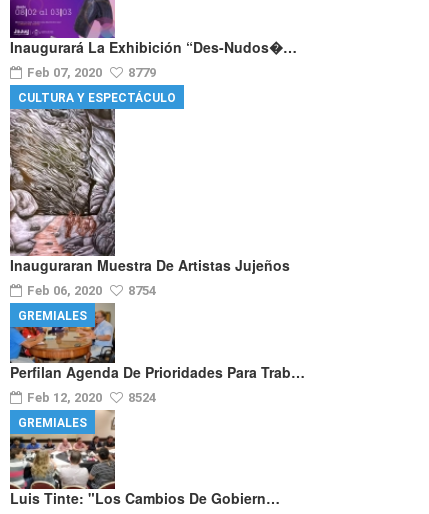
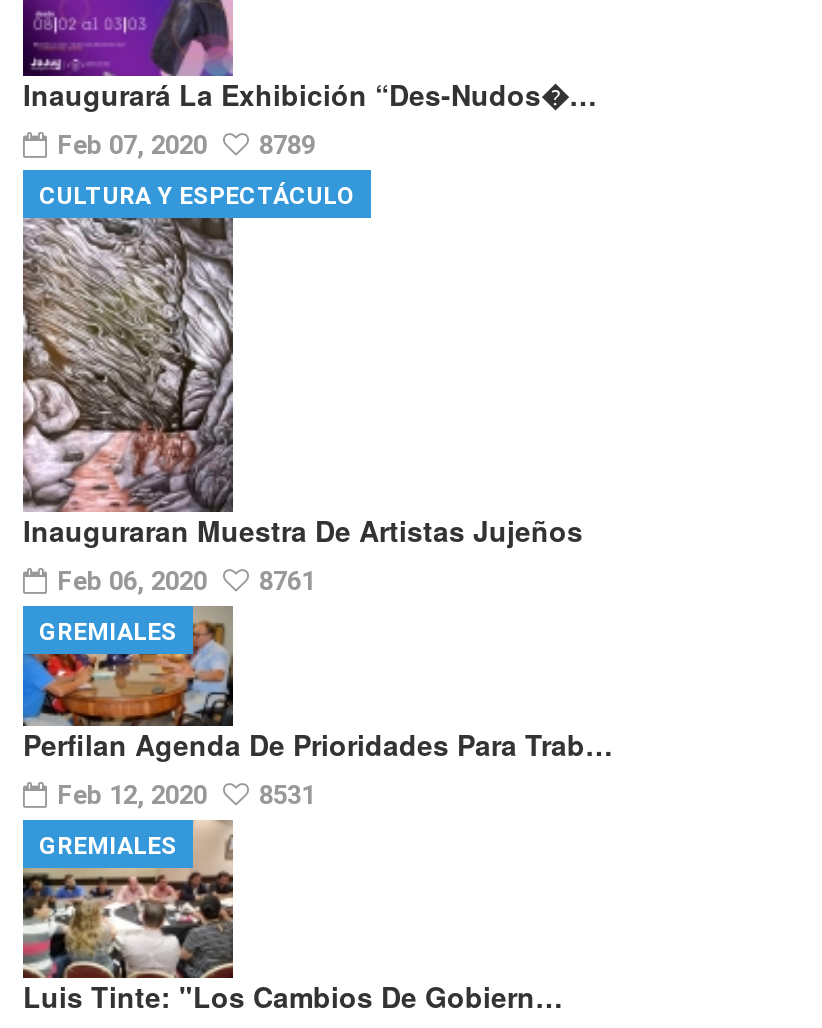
- Feb 07, 2020 8779
+ Feb 07, 2020 8789

- Feb 06, 2020 8754
+ Feb 06, 2020 8761

- Feb 12, 2020 8524
+ Feb 12, 2020 8531
